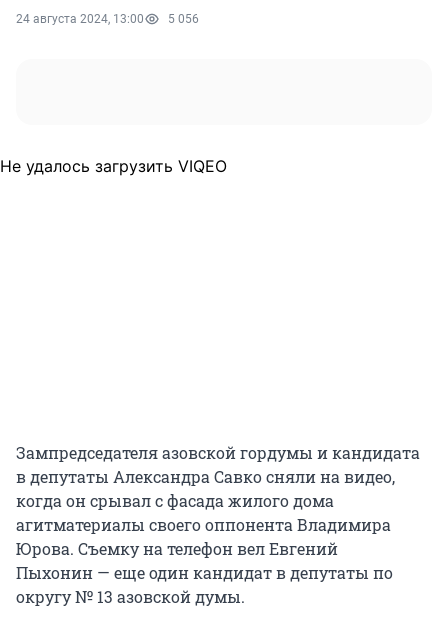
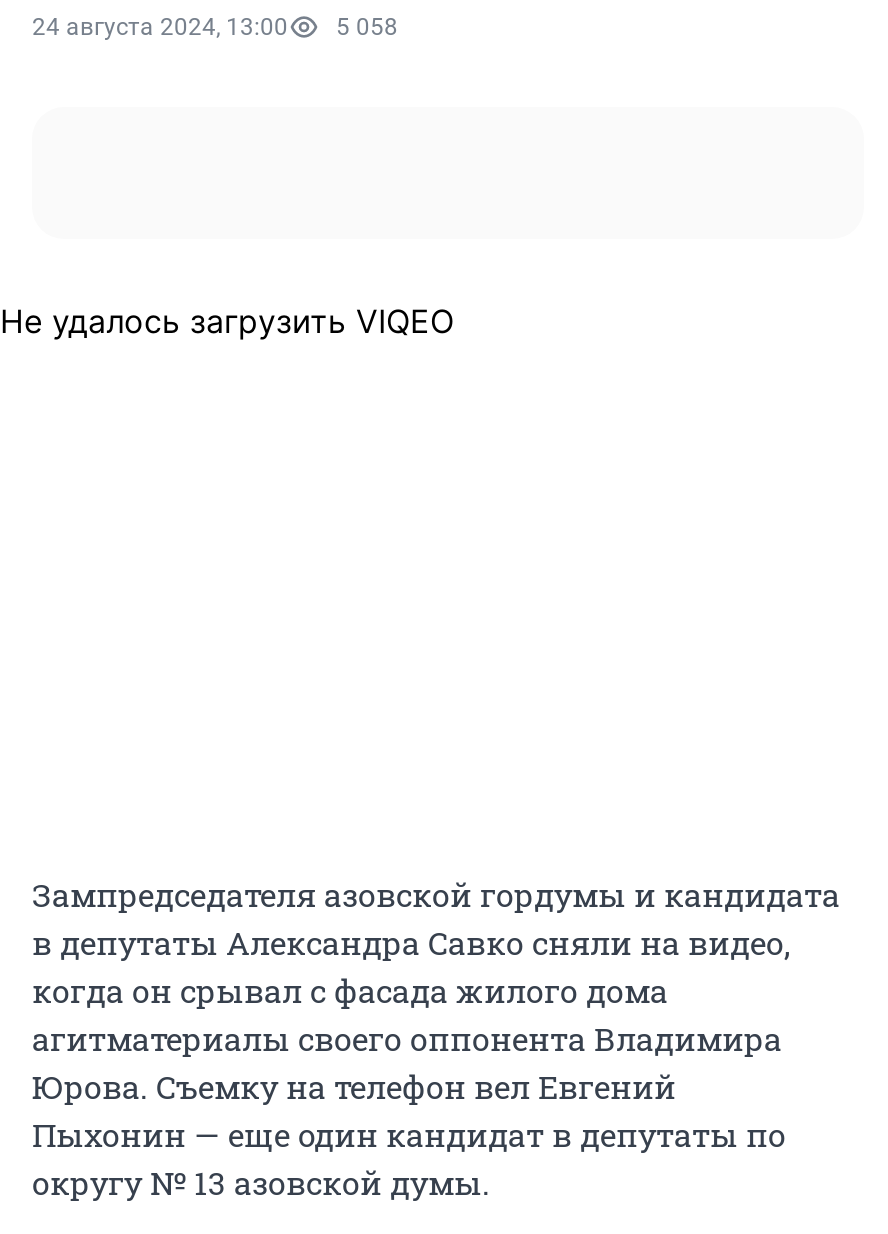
- 24 августа 2024, 13:00 5 056
+ 24 августа 2024, 13:00 5 058
